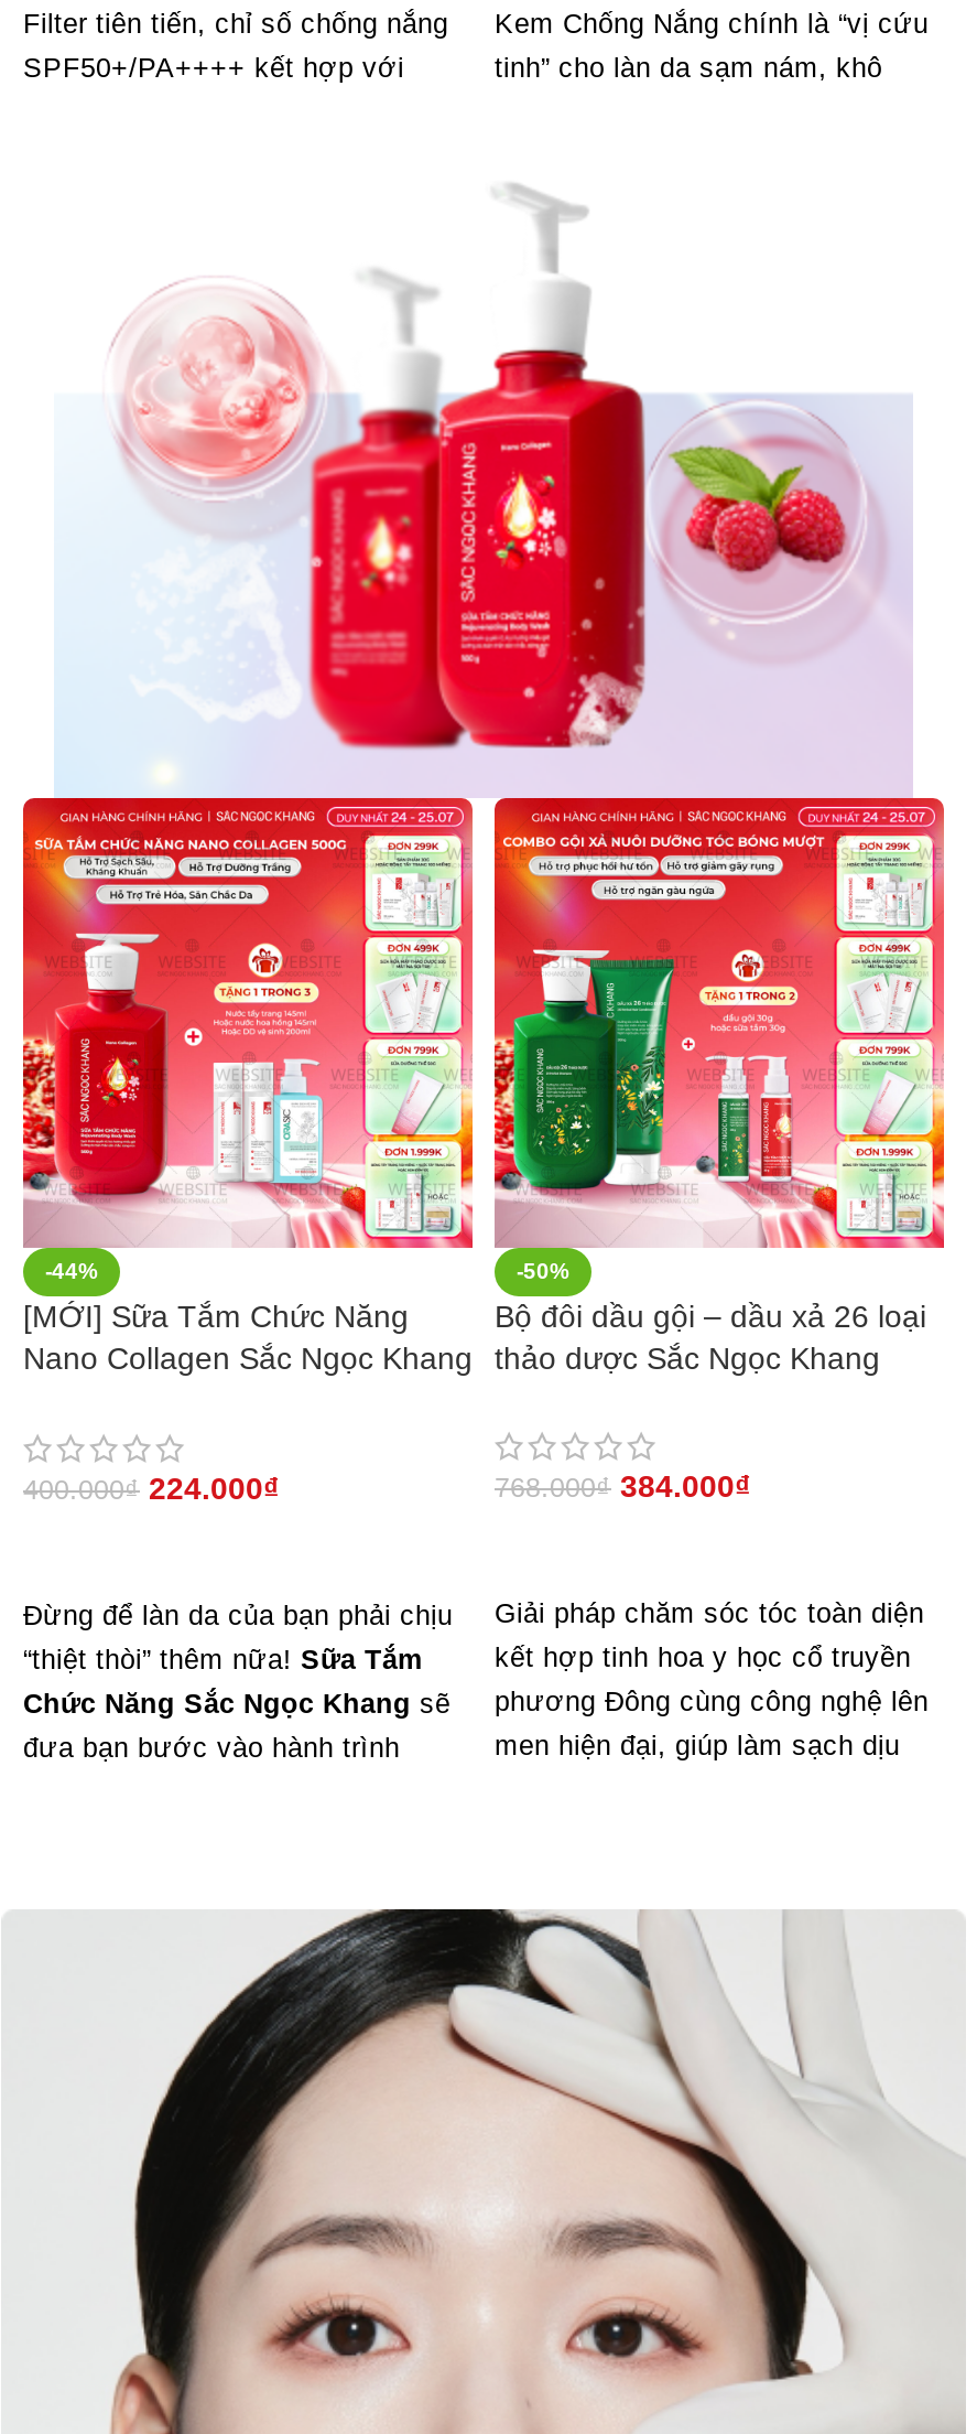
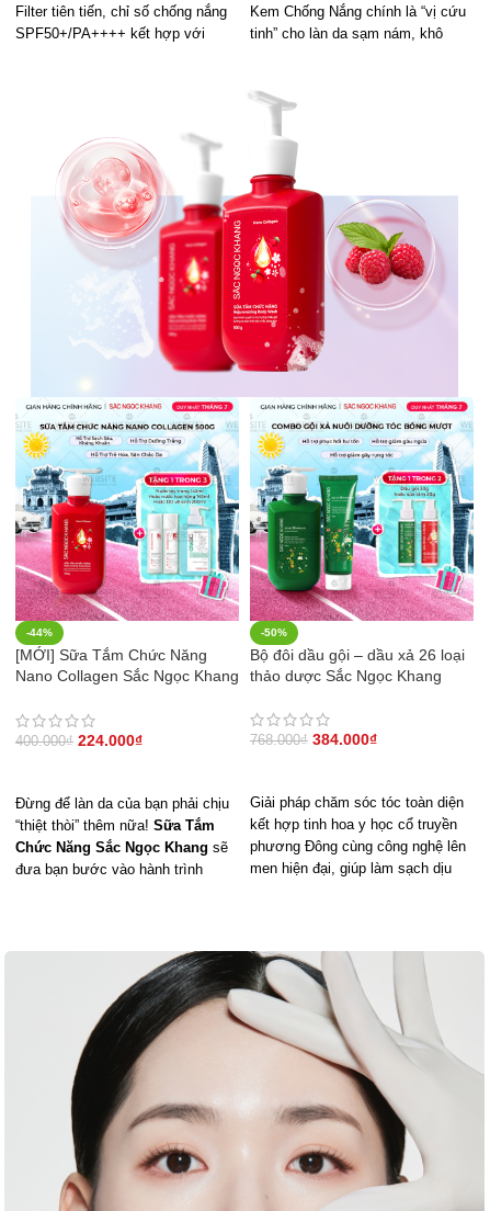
- [image]
+ [image]

- [image]
+ [image]
